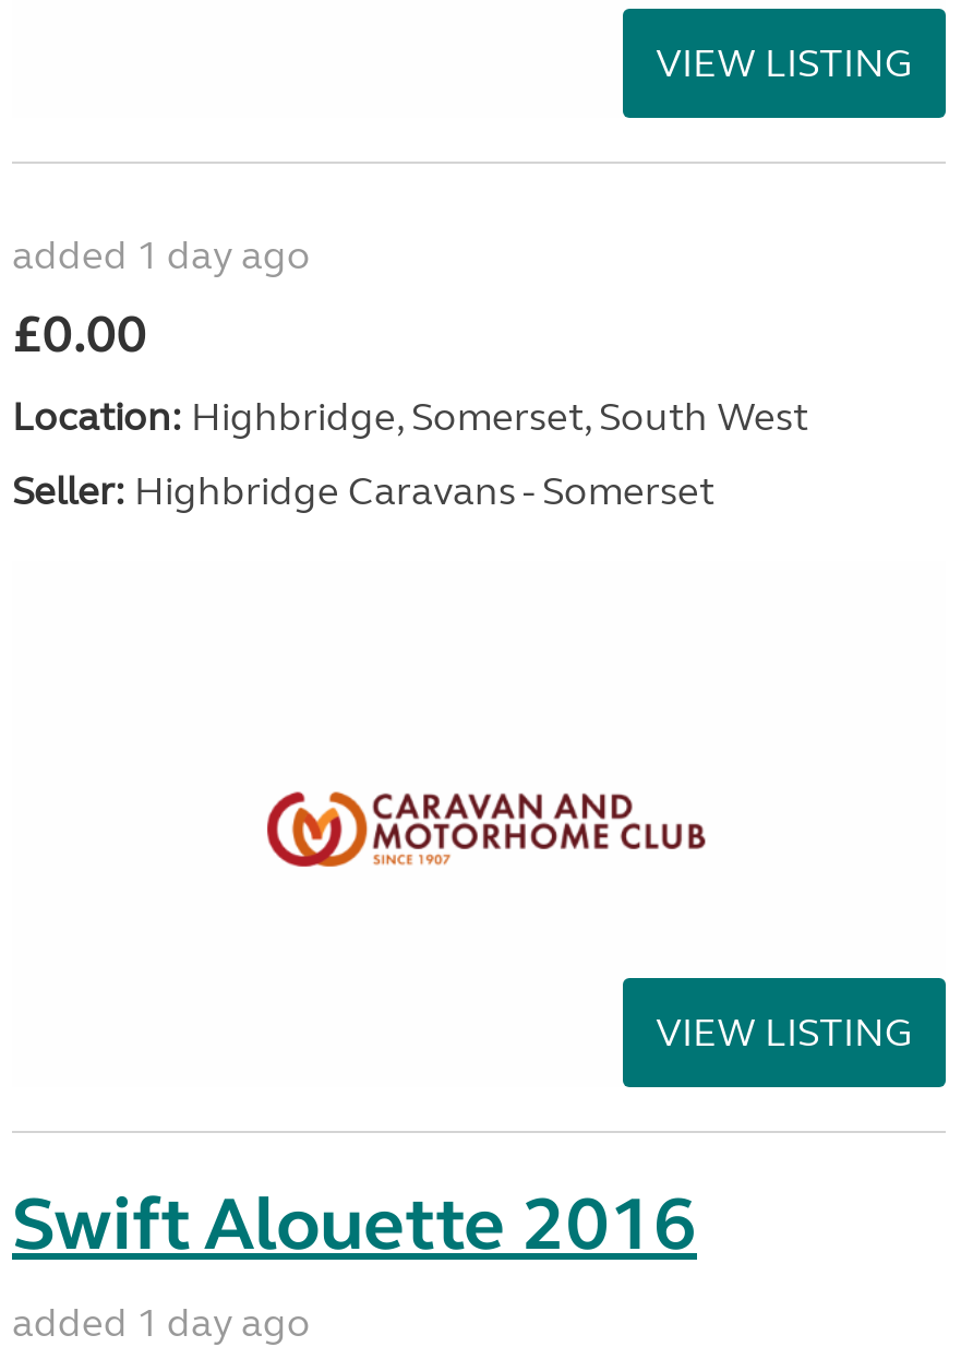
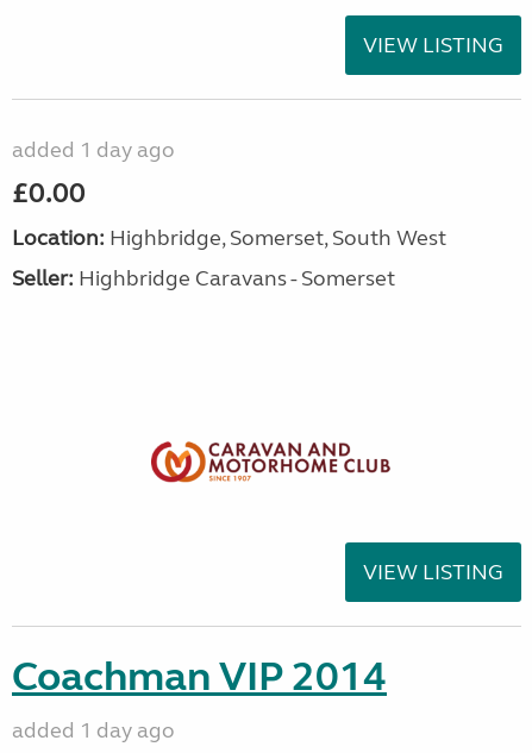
- Swift Alouette 2016
+ Coachman VIP 2014
